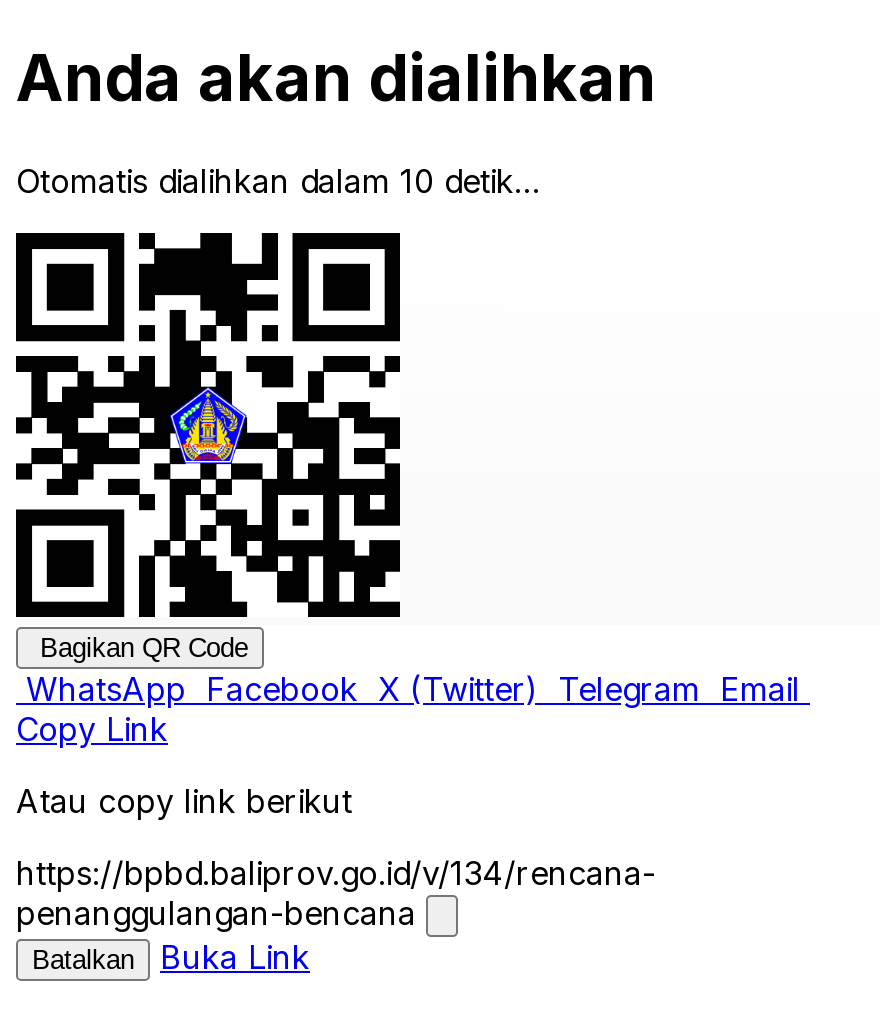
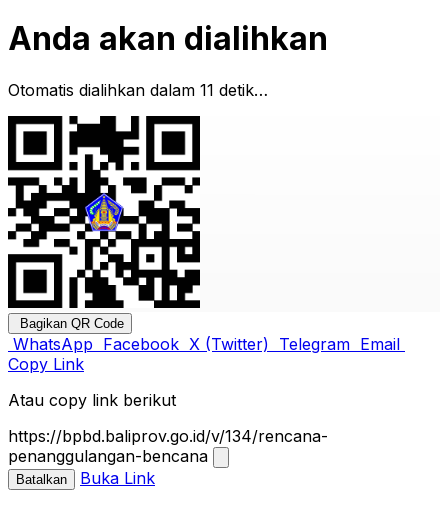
- Otomatis dialihkan dalam 10 detik…
+ Otomatis dialihkan dalam 11 detik…
